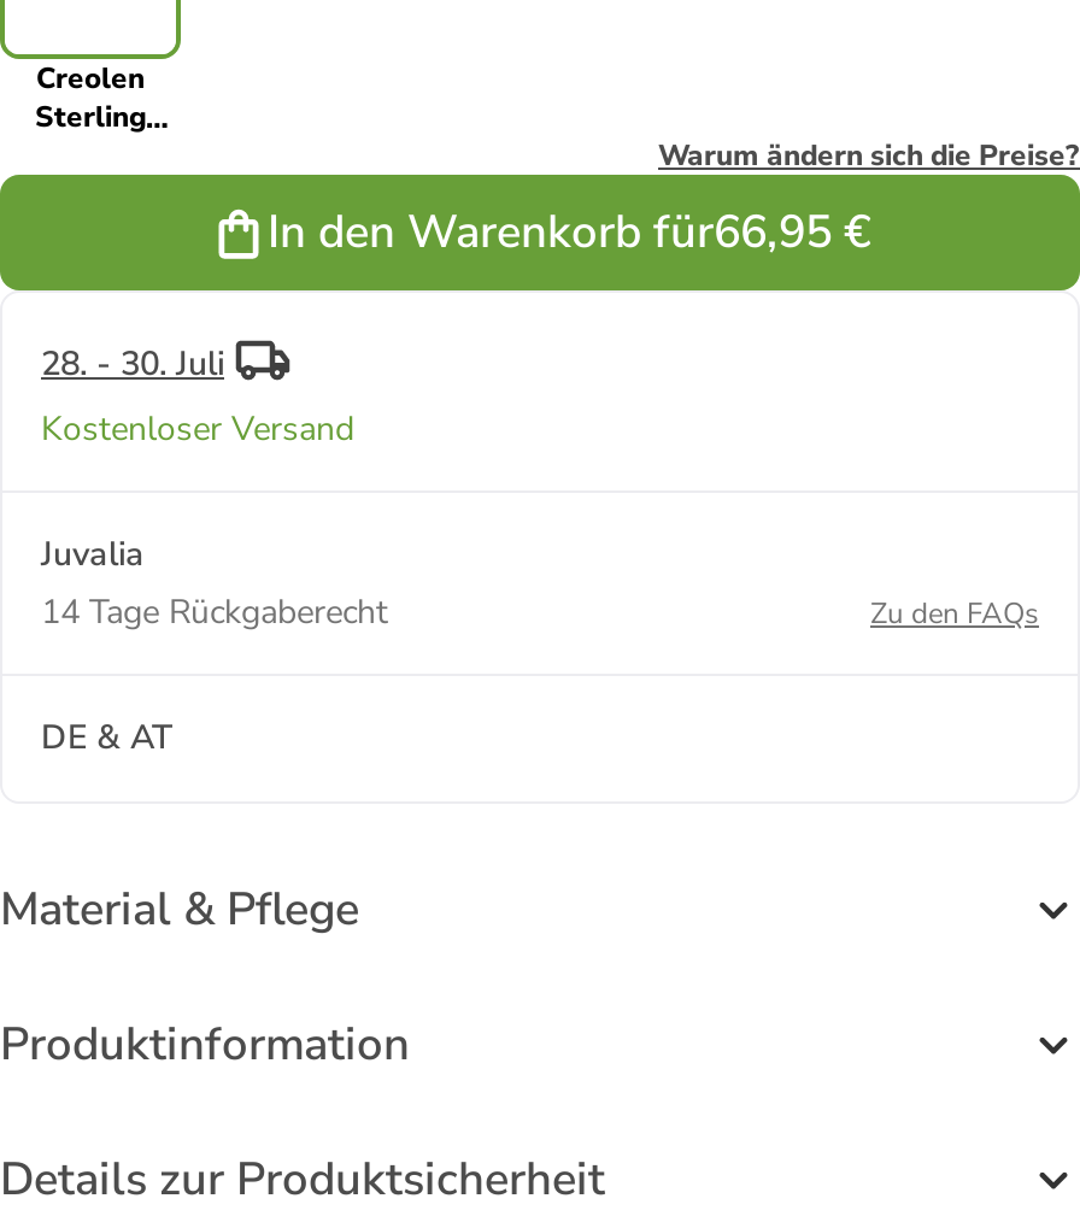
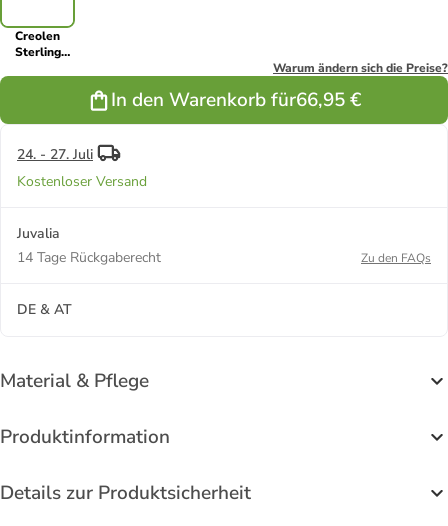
- 28. - 30. Juli
+ 24. - 27. Juli
